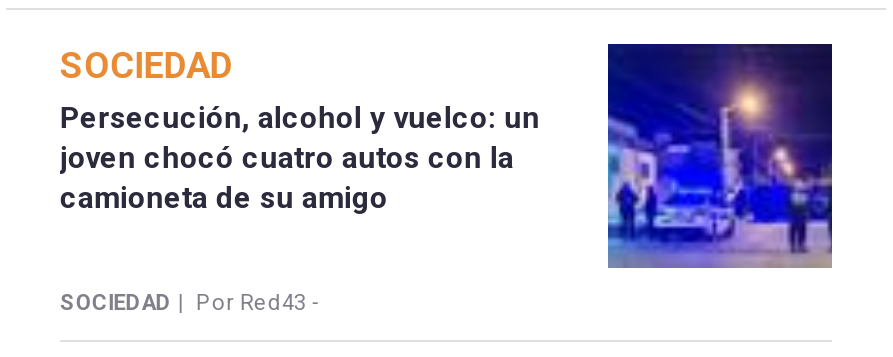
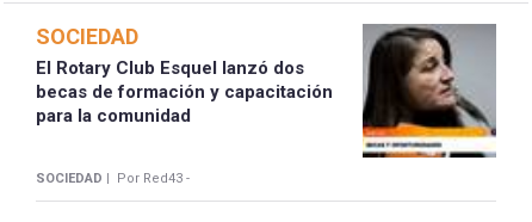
- [image]
- Persecución, alcohol y vuelco: un
- joven chocó cuatro autos con la
- camioneta de su amigo
+ [image]
+ El Rotary Club Esquel lanzó dos
+ becas de formación y capacitación
+ para la comunidad
